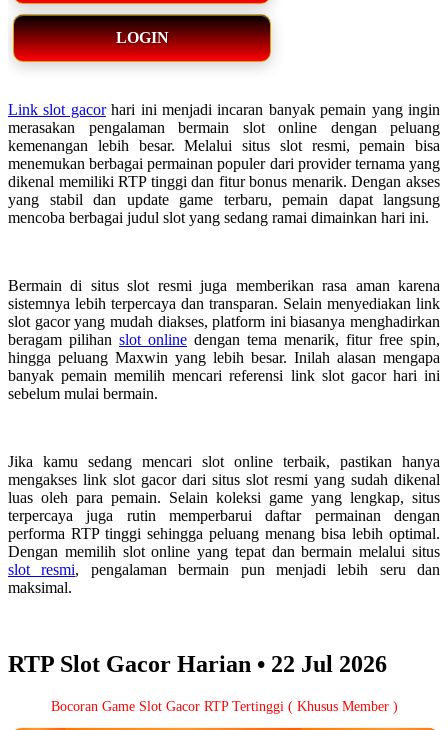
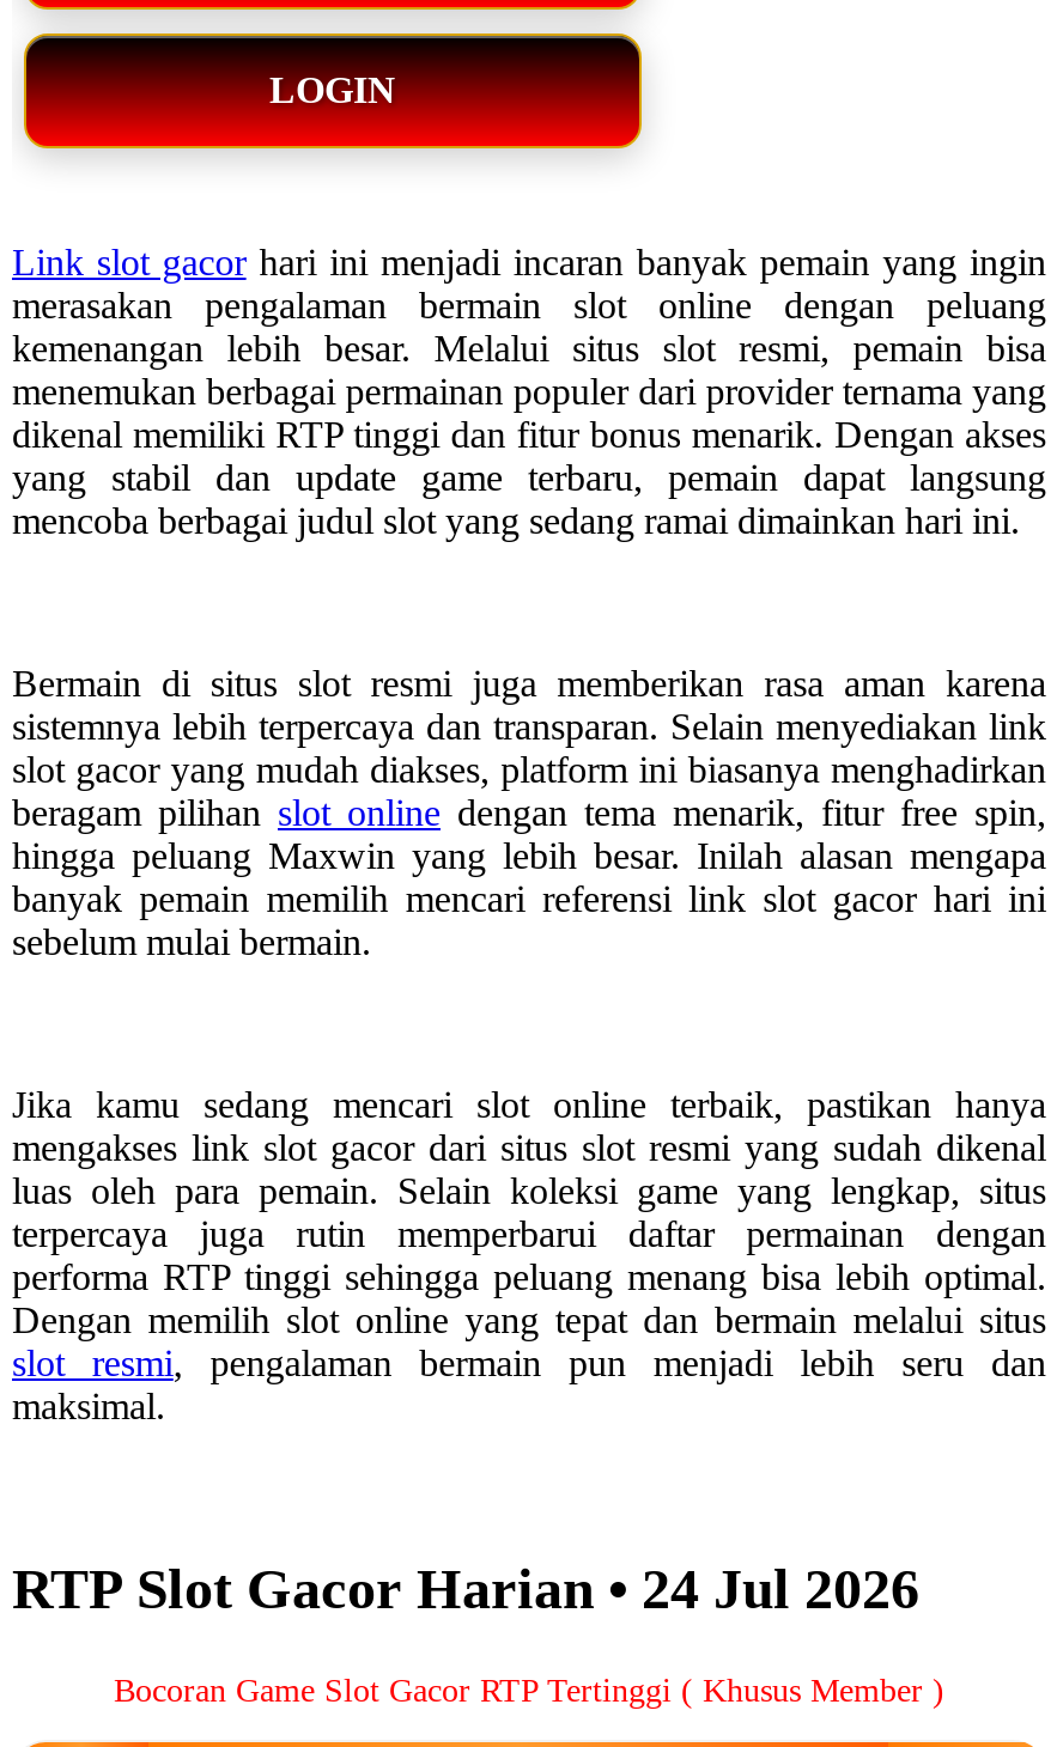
- RTP Slot Gacor Harian • 22 Jul 2026
+ RTP Slot Gacor Harian • 24 Jul 2026
